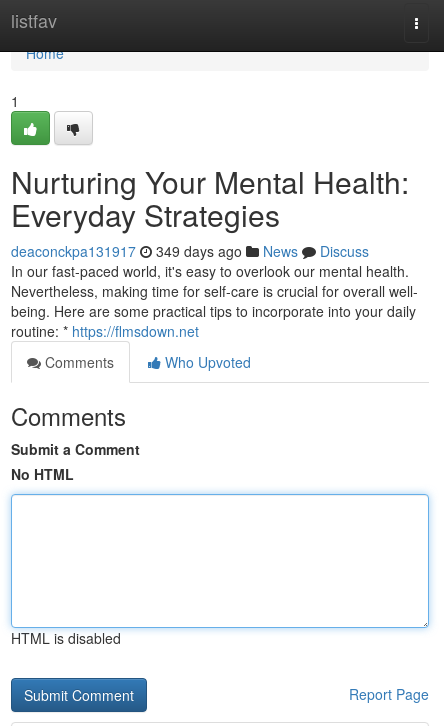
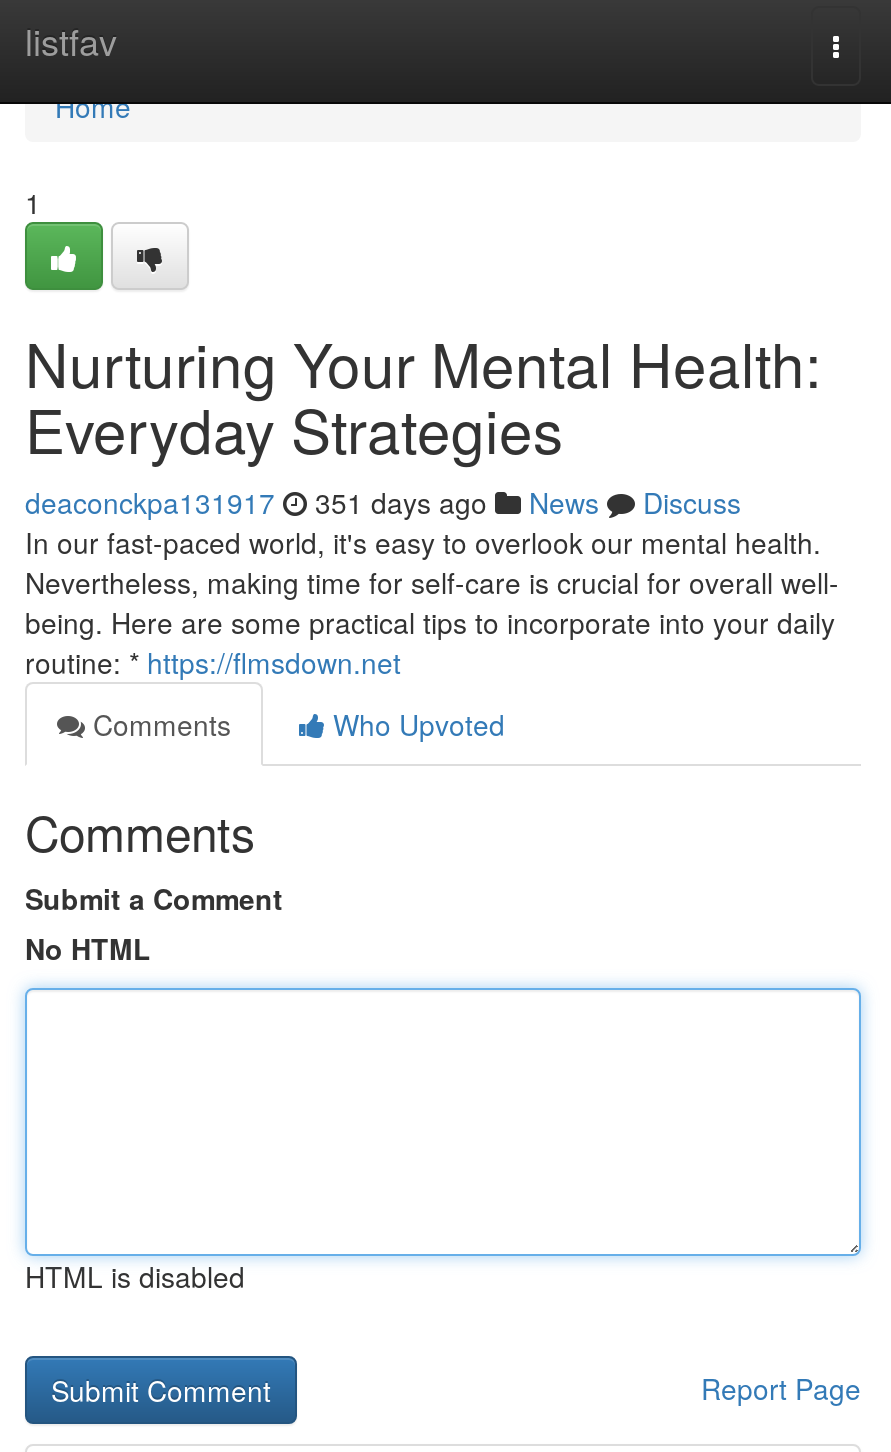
- deaconckpa131917 349 days ago News Discuss
+ deaconckpa131917 351 days ago News Discuss
